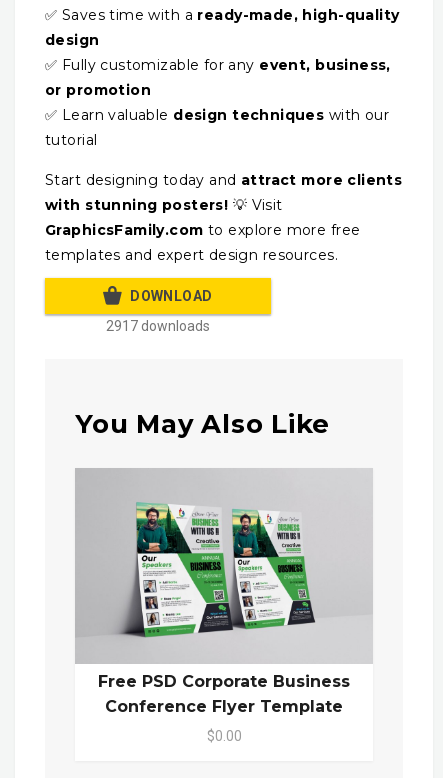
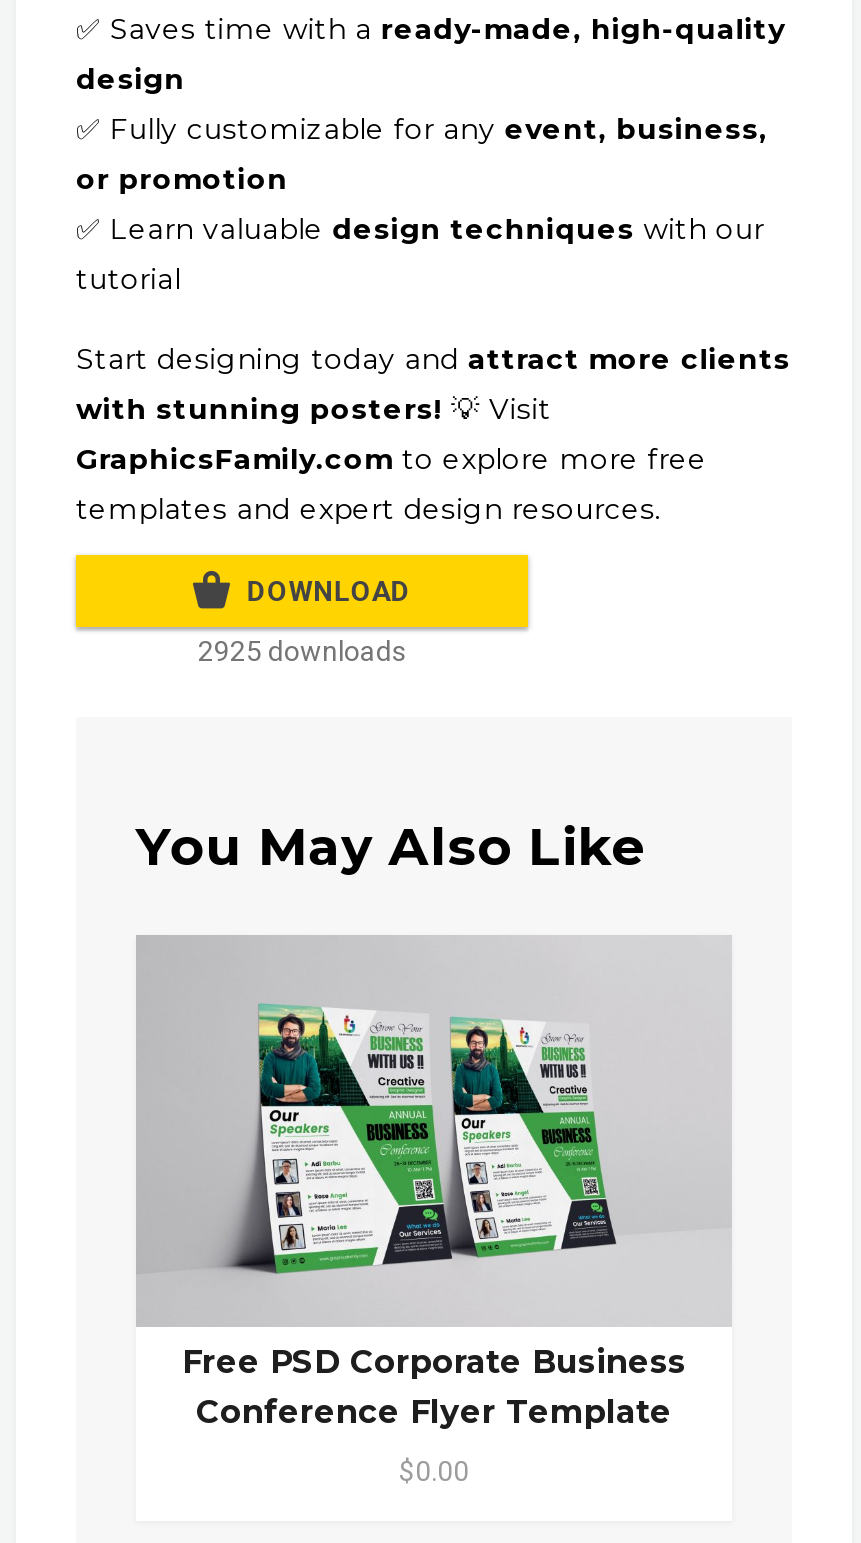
- 2917 downloads
+ 2925 downloads
